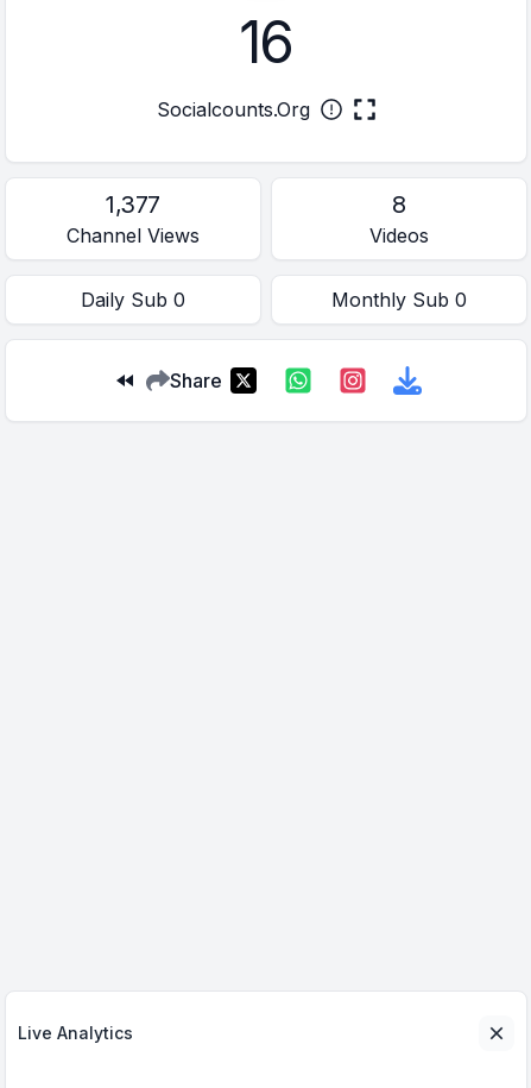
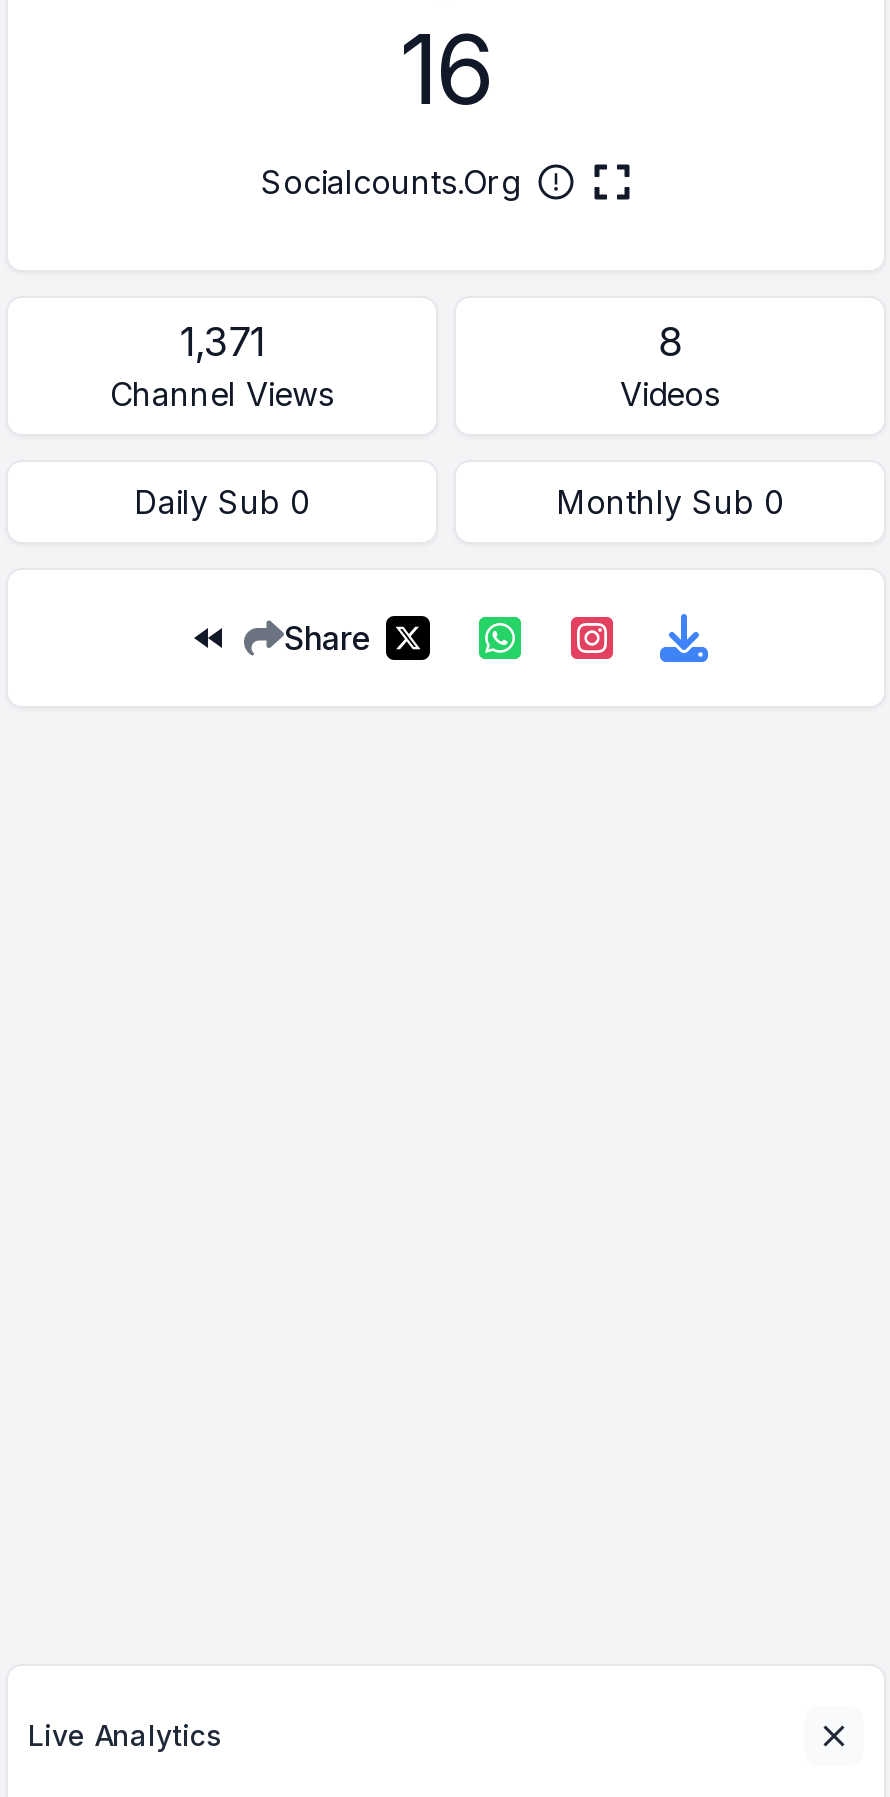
- 1,377
+ 1,371
